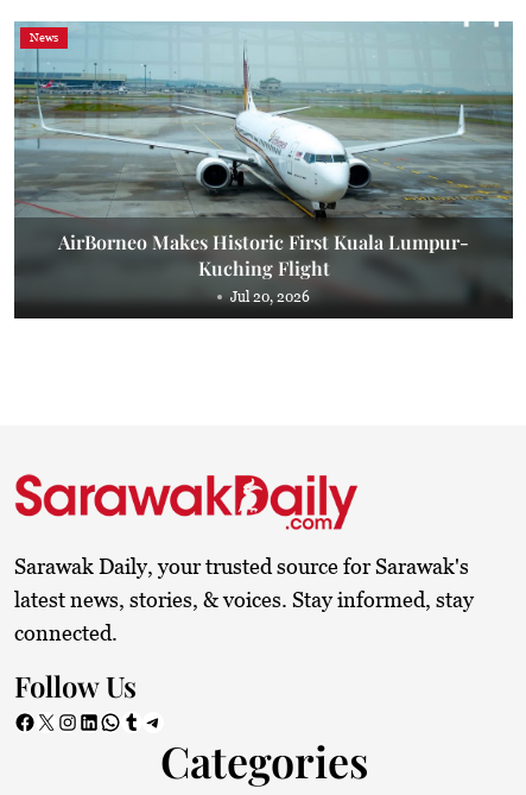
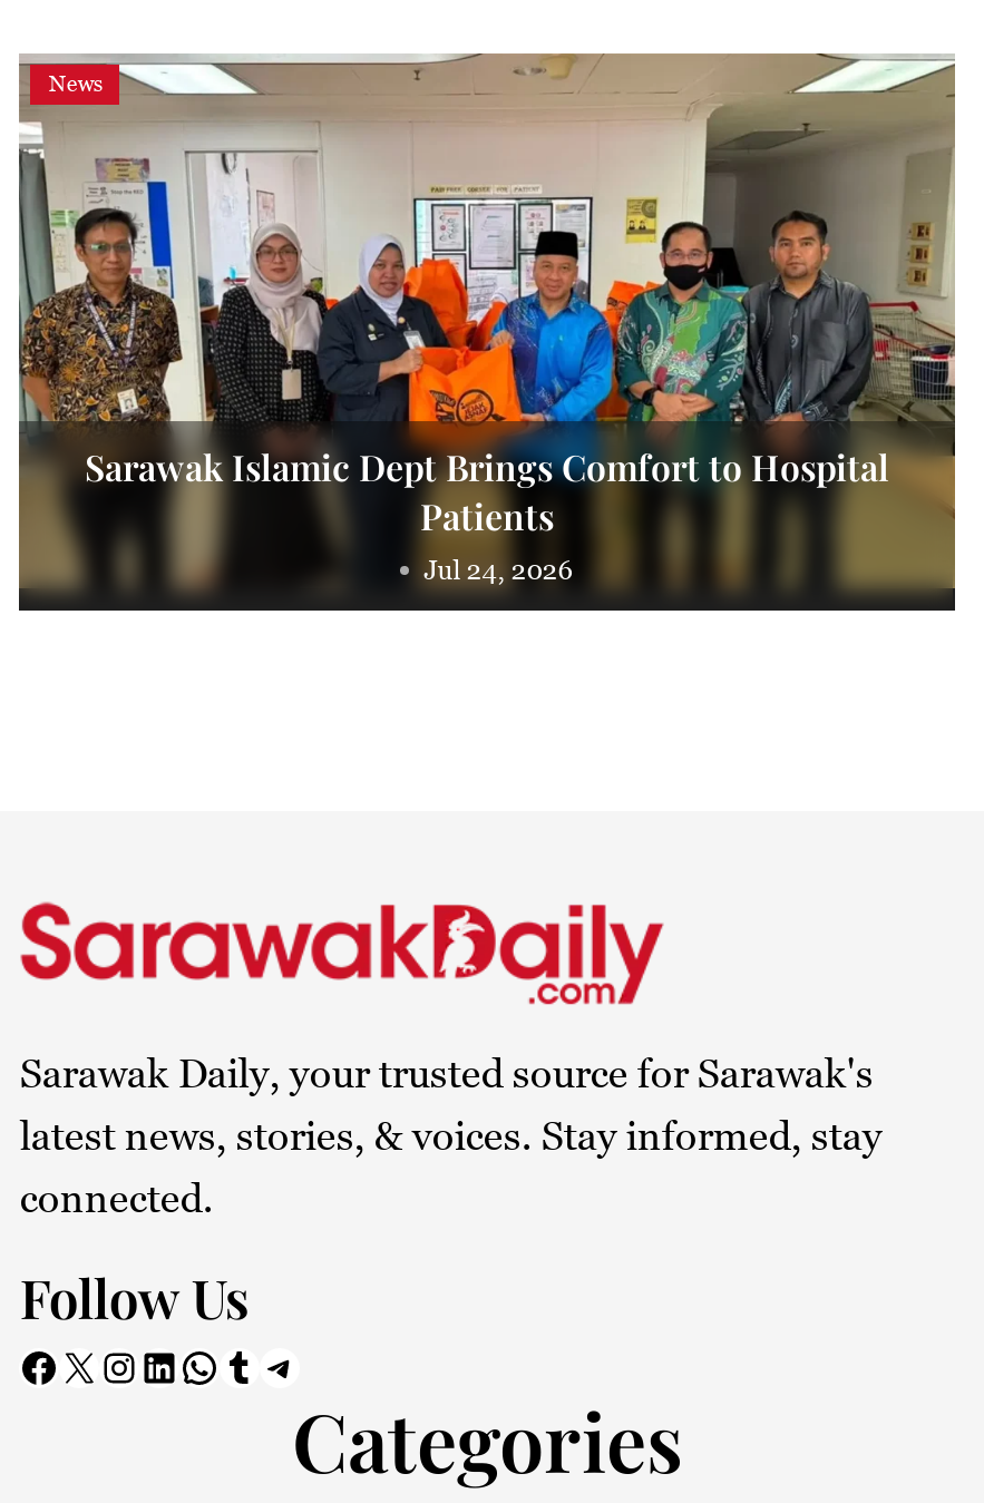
- [image]
- AirBorneo Makes Historic First Kuala Lumpur-
- Kuching Flight
- Jul 20, 2026
+ [image]
+ Sarawak Islamic Dept Brings Comfort to Hospital
+ Patients
+ Jul 24, 2026
